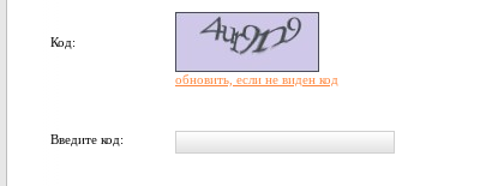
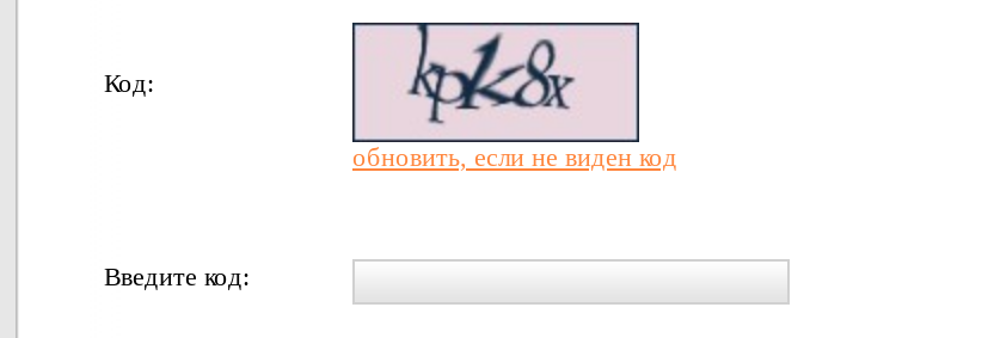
- [image]
+ [image]
